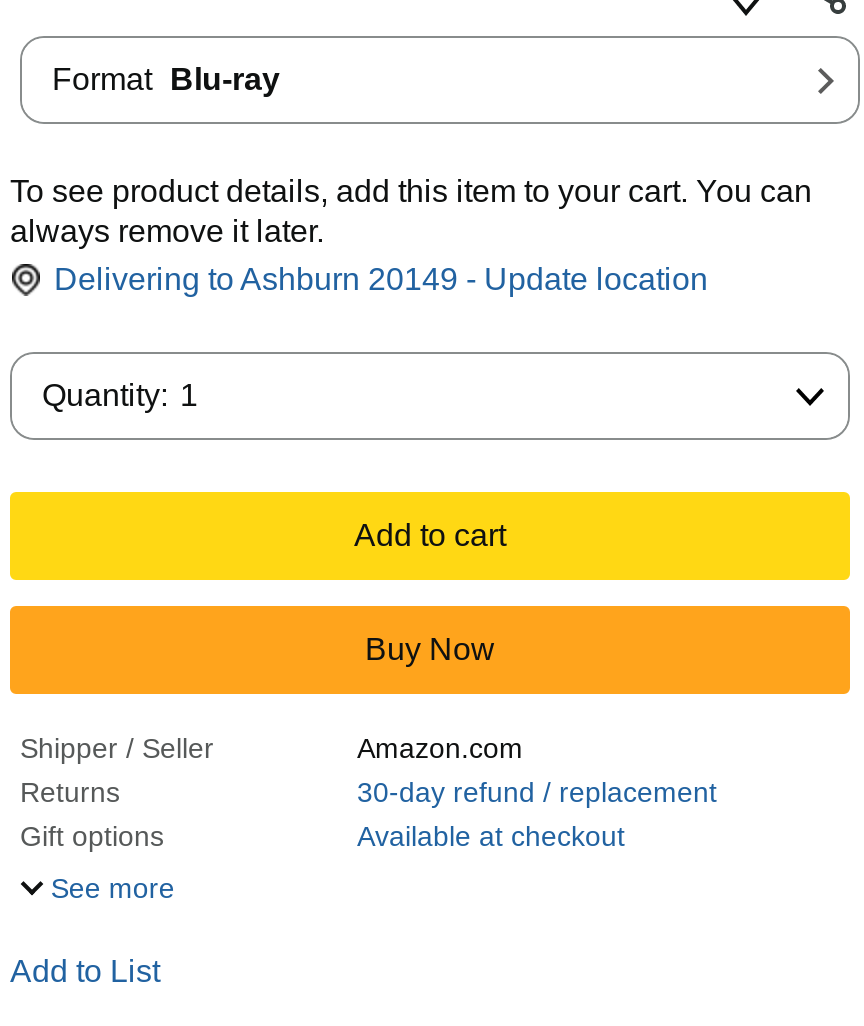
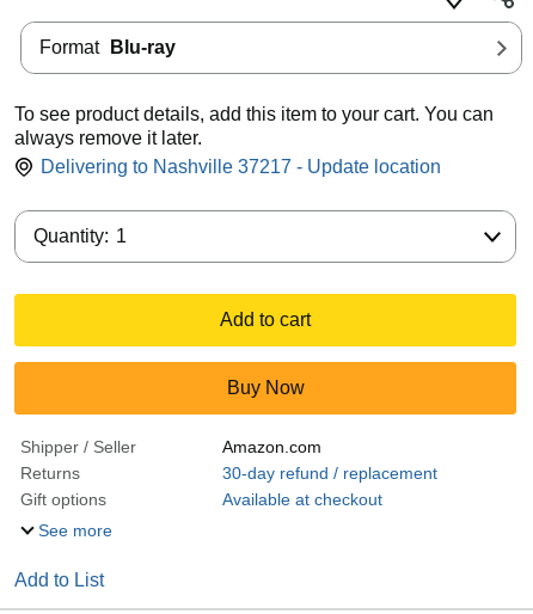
- Delivering to Ashburn 20149 - Update location
+ Delivering to Nashville 37217 - Update location
